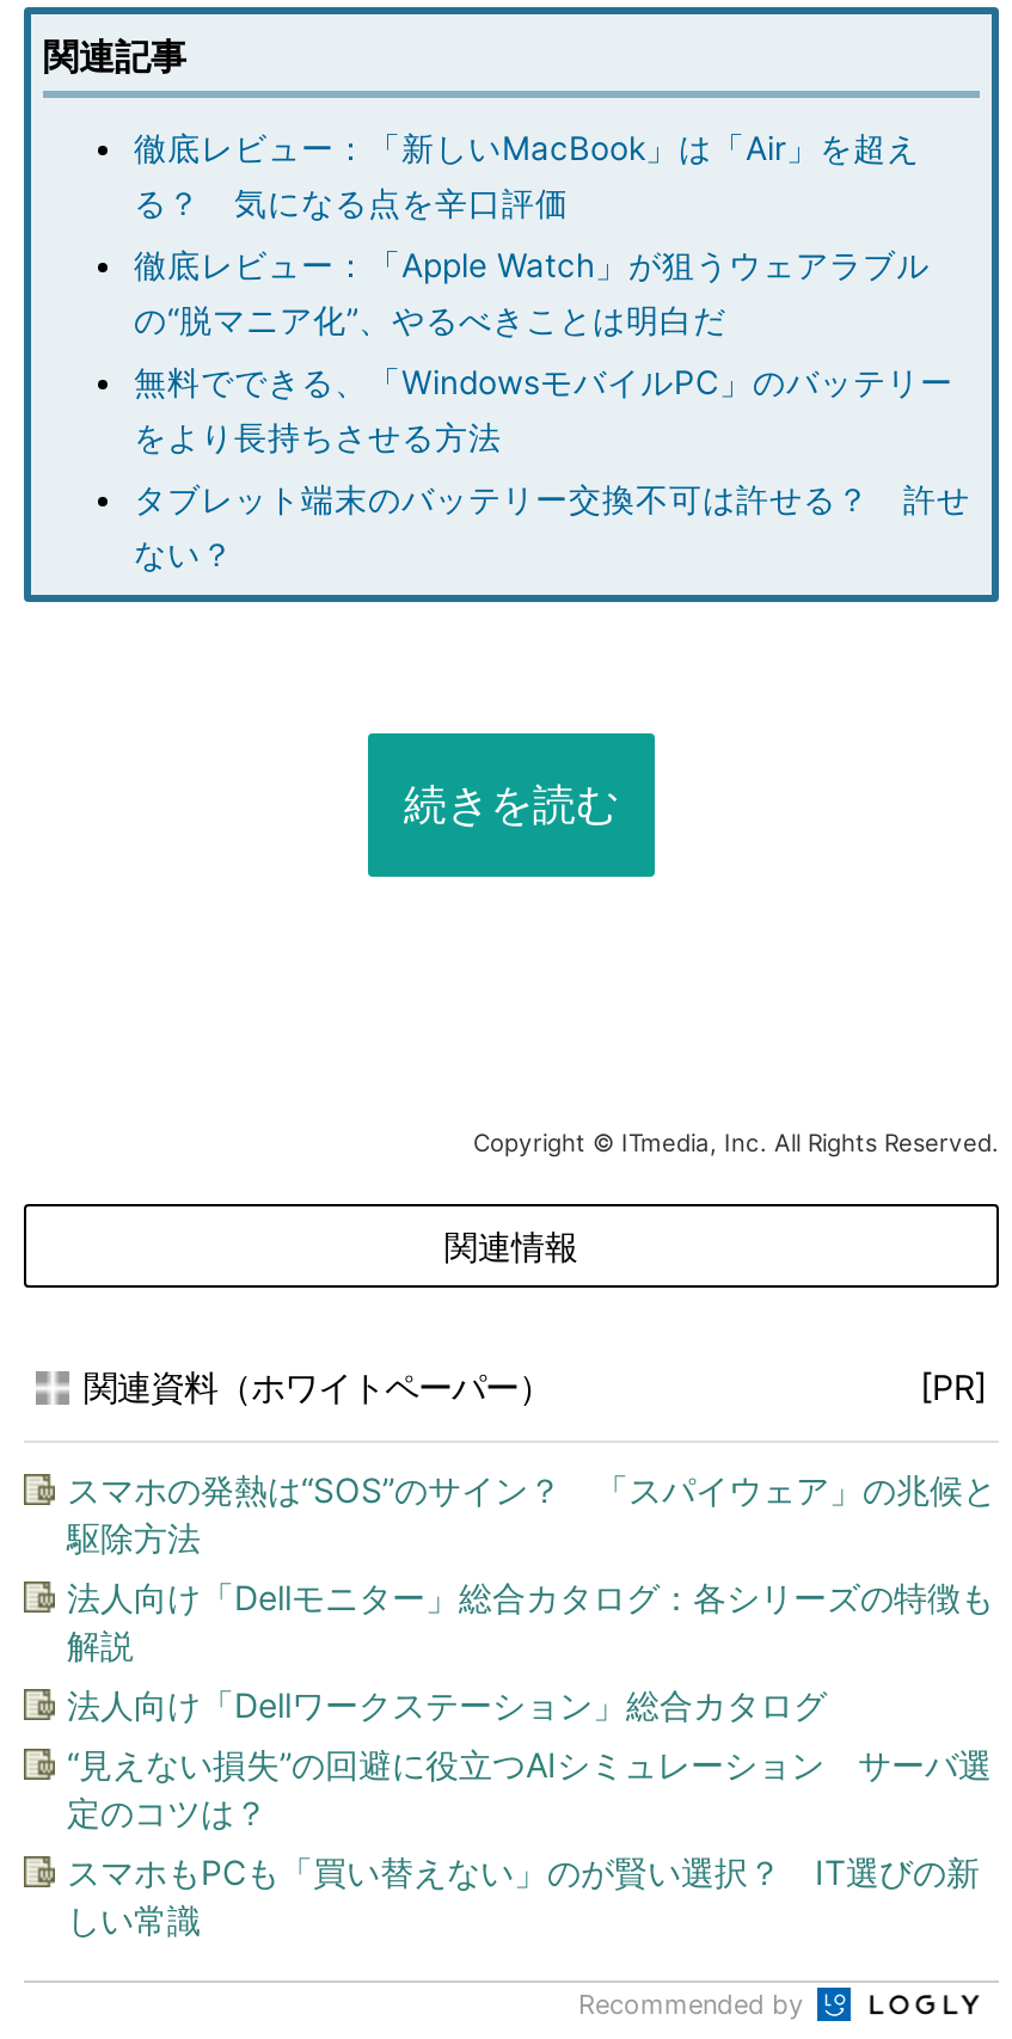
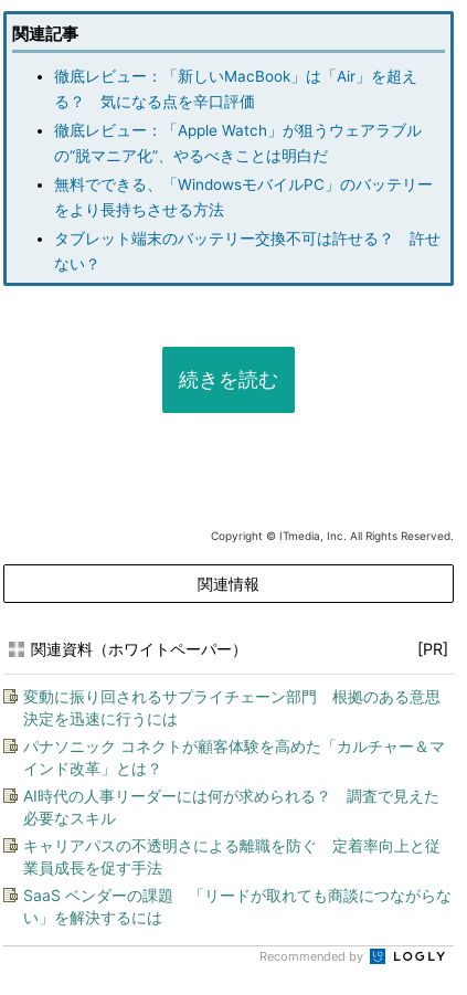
- スマホの発熱は“SOS”のサイン？ 「スパイウェア」の兆候と
- 駆除方法
+ 変動に振り回されるサプライチェーン部門 根拠のある意思
+ 決定を迅速に行うには

- 法人向け「Dellモニター」総合カタログ：各シリーズの特徴も
- 解説
+ パナソニック コネクトが顧客体験を高めた「カルチャー＆マ
+ インド改革」とは？

- 法人向け「Dellワークステーション」総合カタログ
+ AI時代の人事リーダーには何が求められる？ 調査で見えた
+ 必要なスキル

- “見えない損失”の回避に役立つAIシミュレーション サーバ選
- 定のコツは？
+ キャリアパスの不透明さによる離職を防ぐ 定着率向上と従
+ 業員成長を促す手法

- スマホもPCも「買い替えない」のが賢い選択？ IT選びの新
- しい常識
+ SaaS ベンダーの課題 「リードが取れても商談につながらな
+ い」を解決するには
